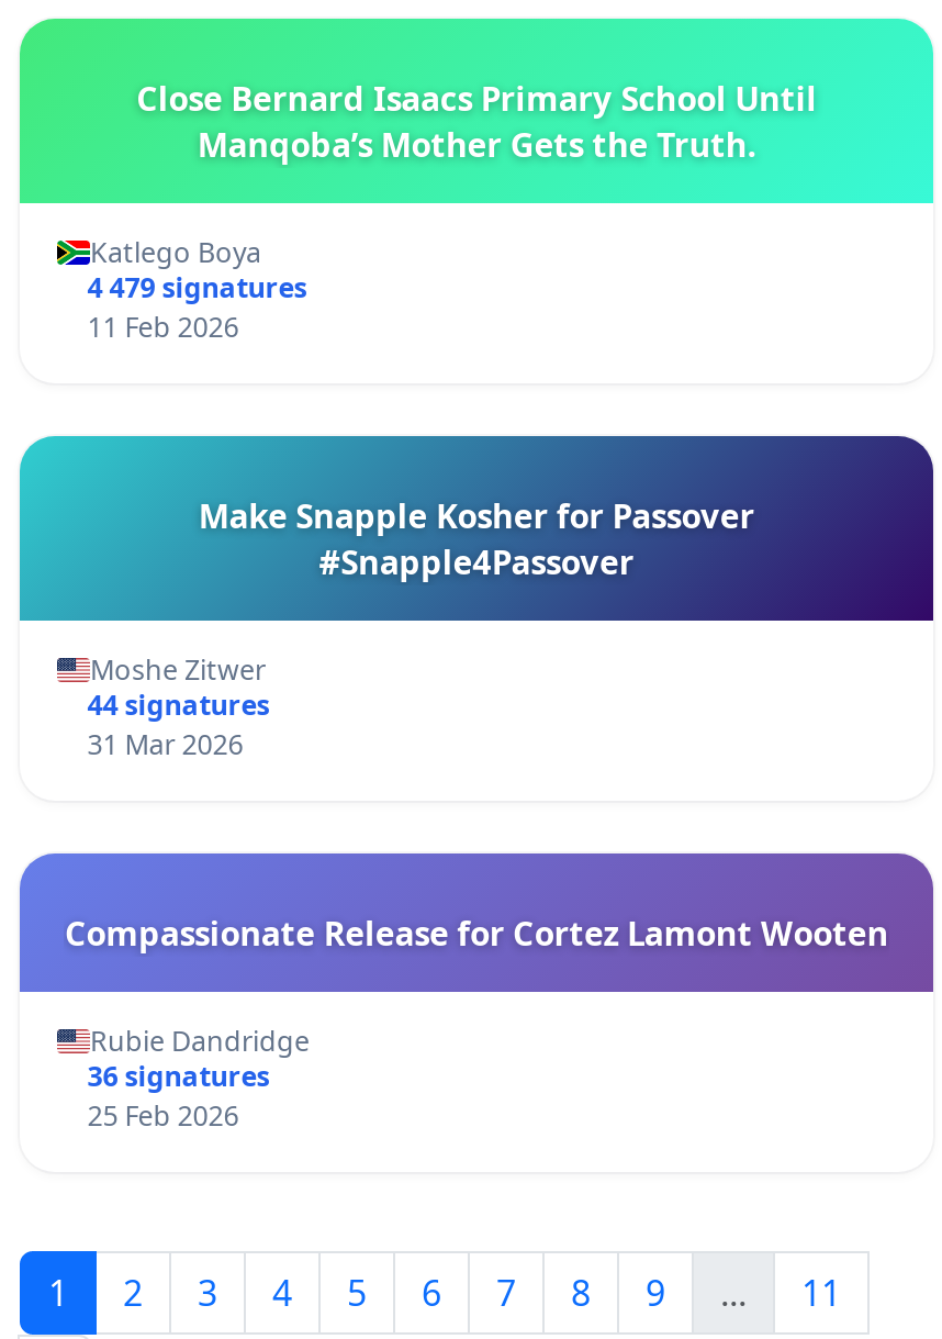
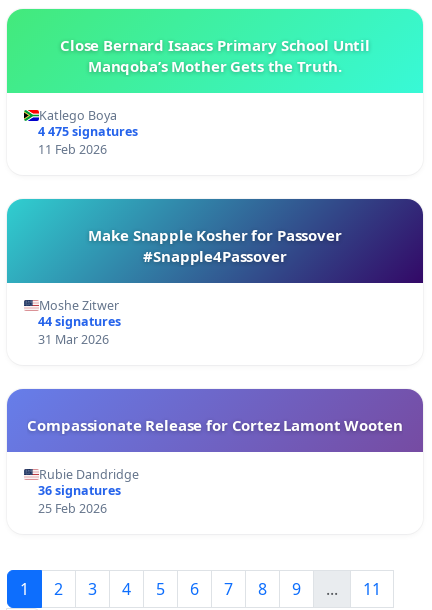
- 4 479 signatures
+ 4 475 signatures
